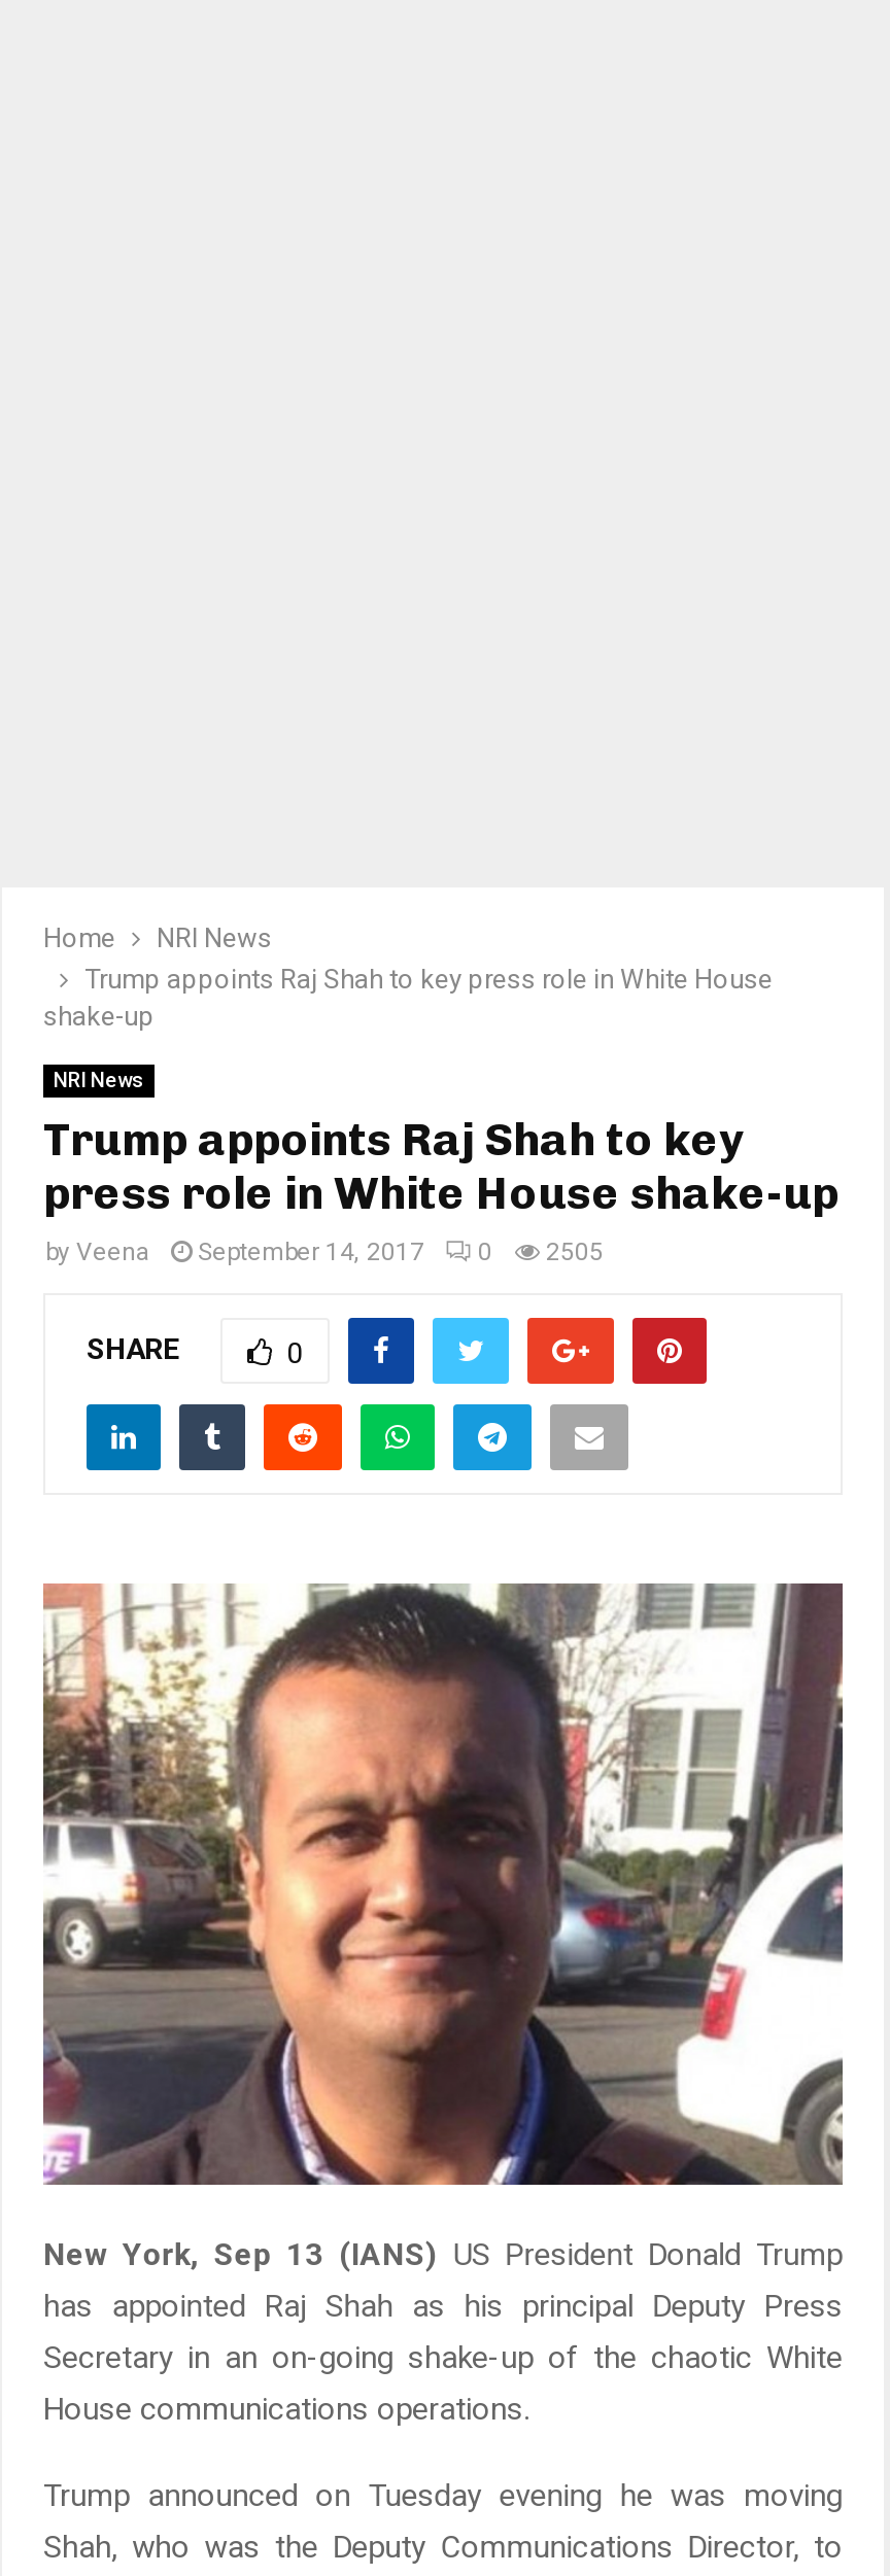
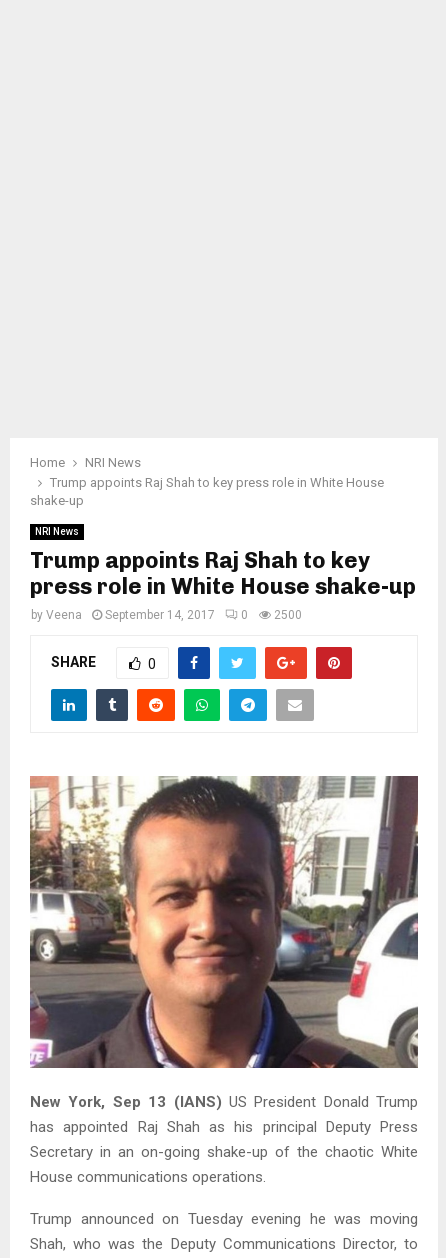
- by Veena September 14, 2017 0 2505
+ by Veena September 14, 2017 0 2500
